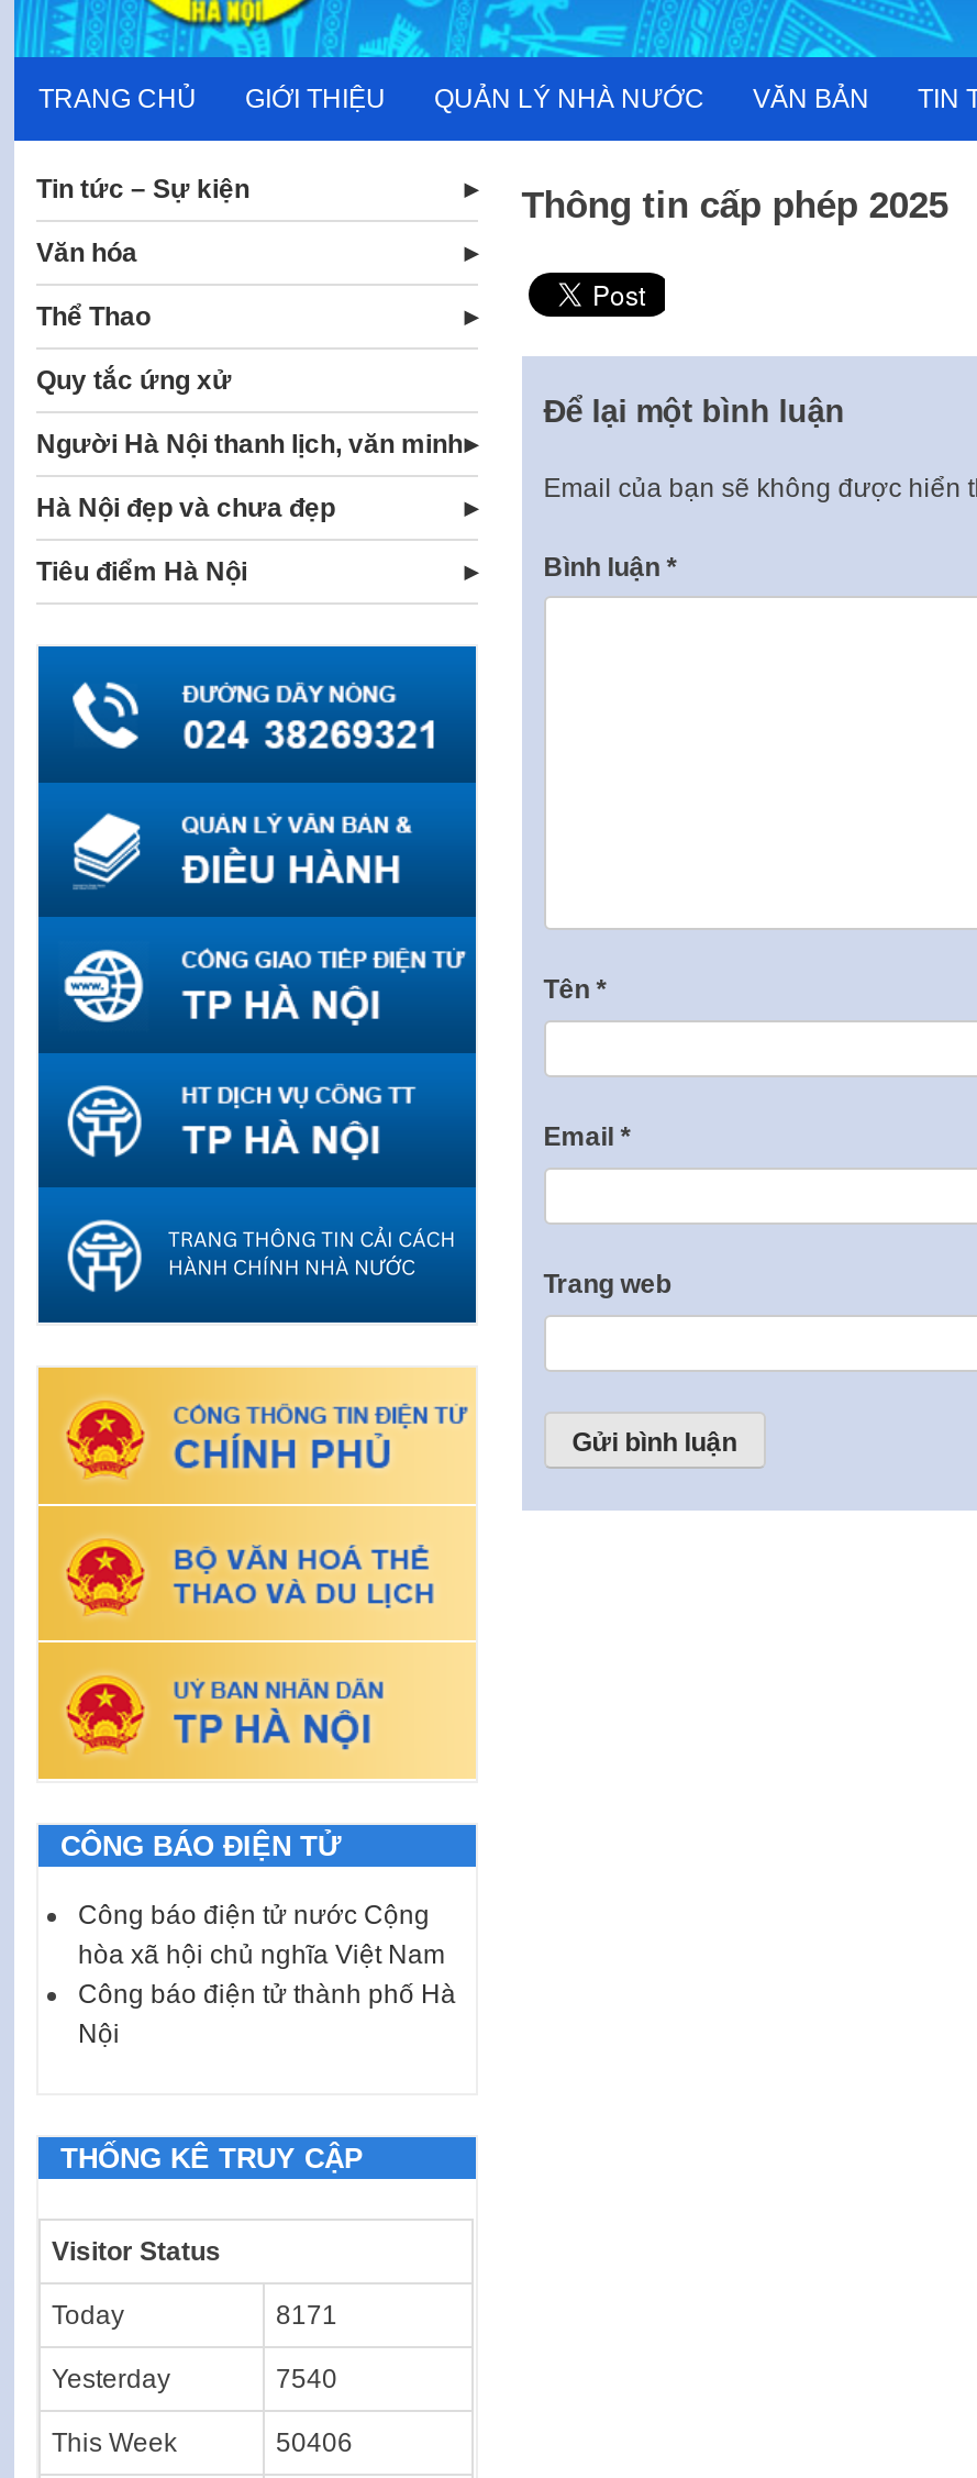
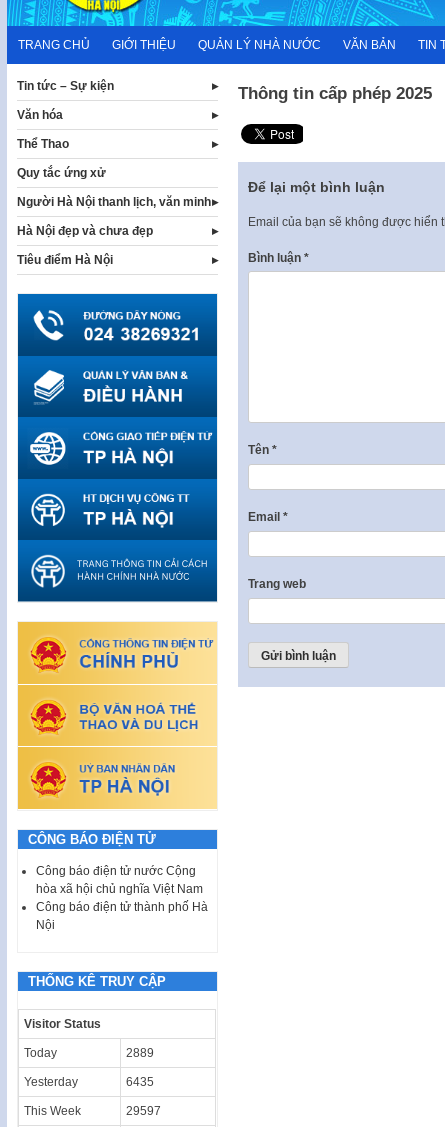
- 8171
+ 2889

- 7540
+ 6435

- 50406
+ 29597
